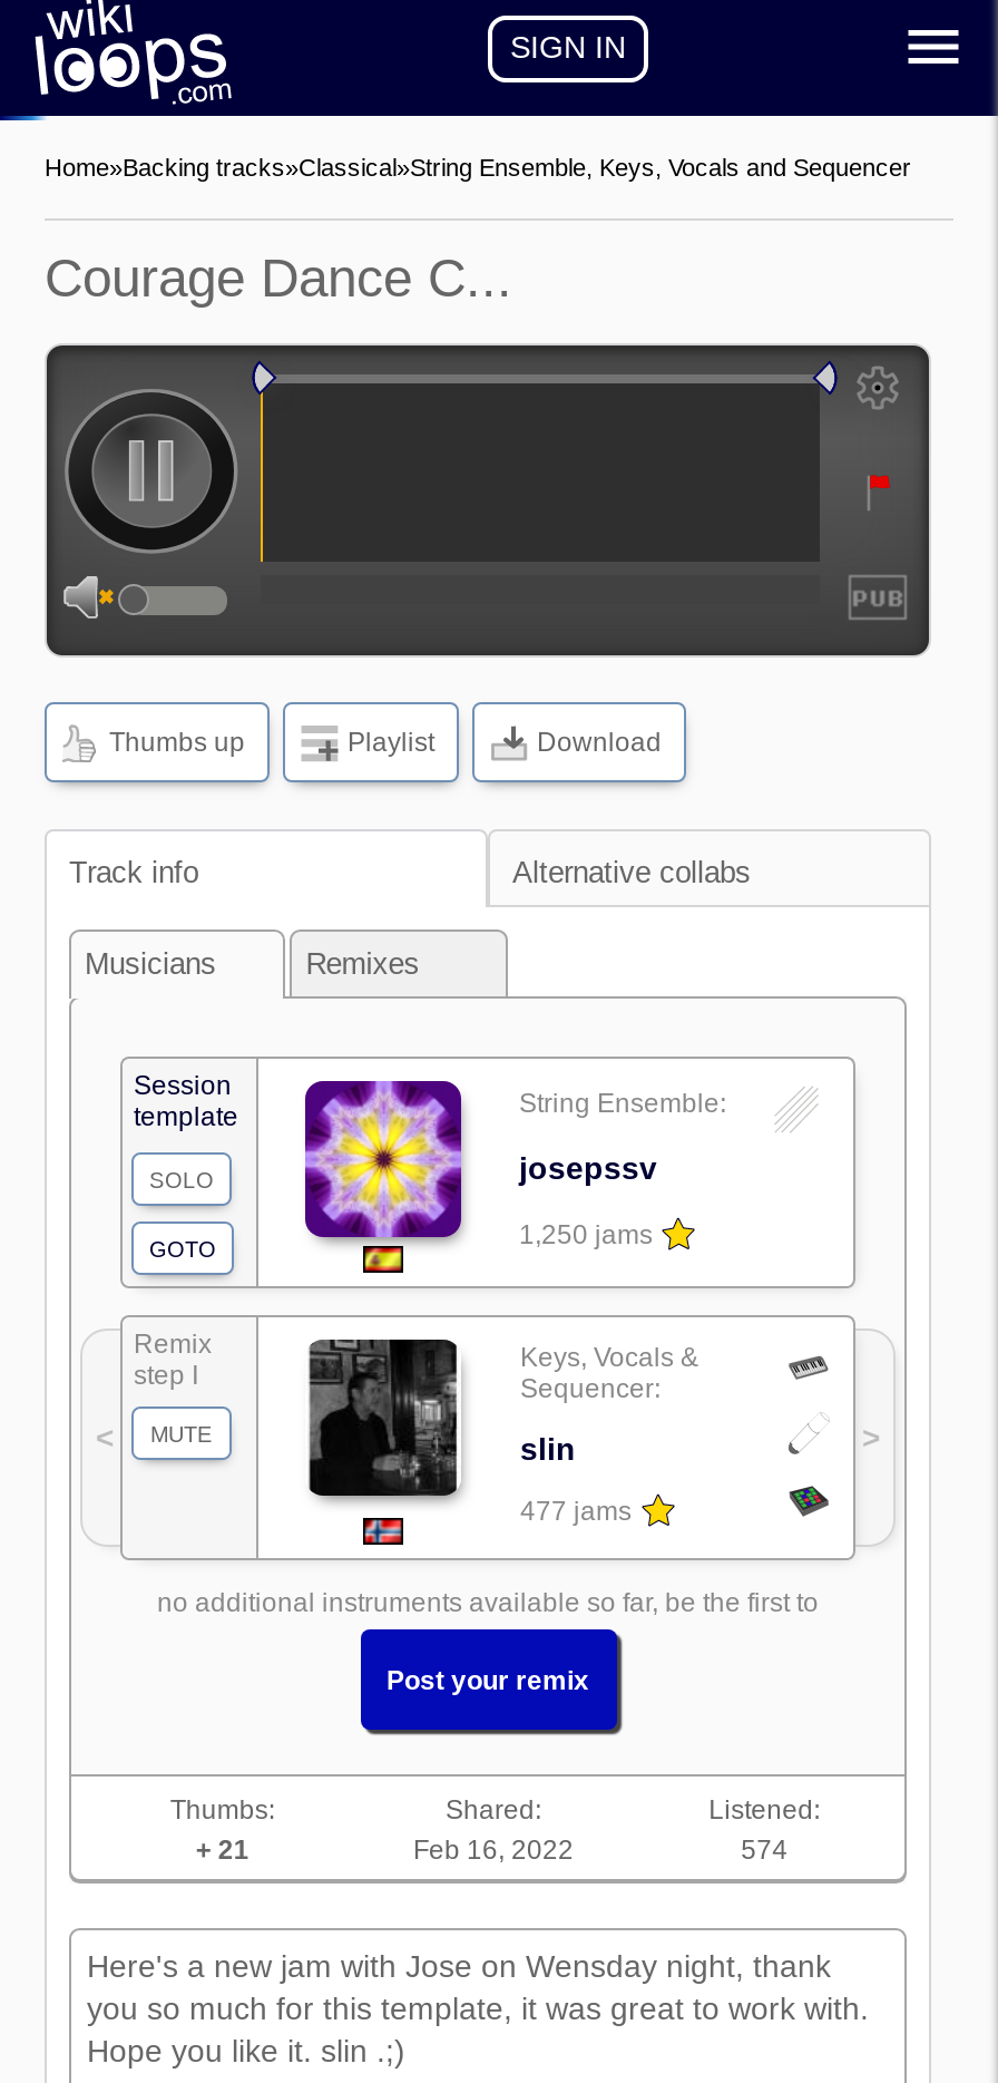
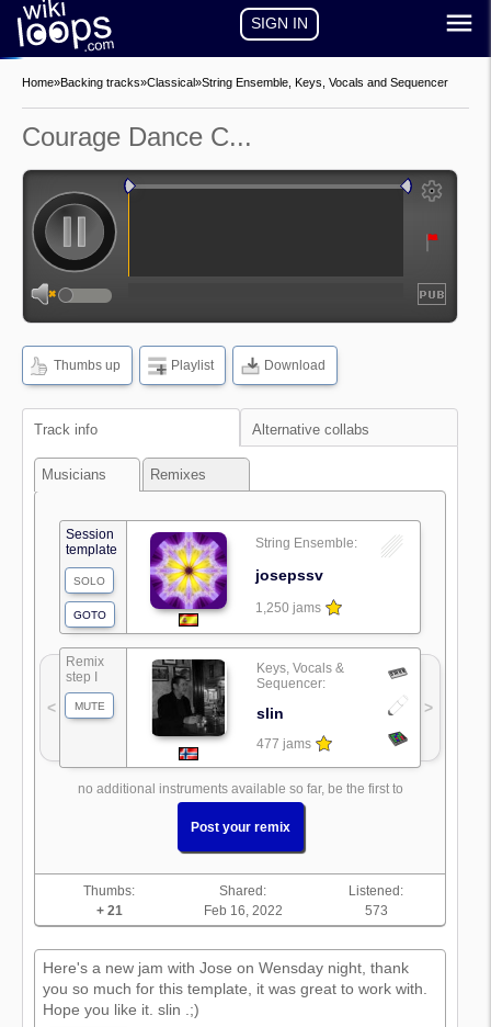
- 574
+ 573
